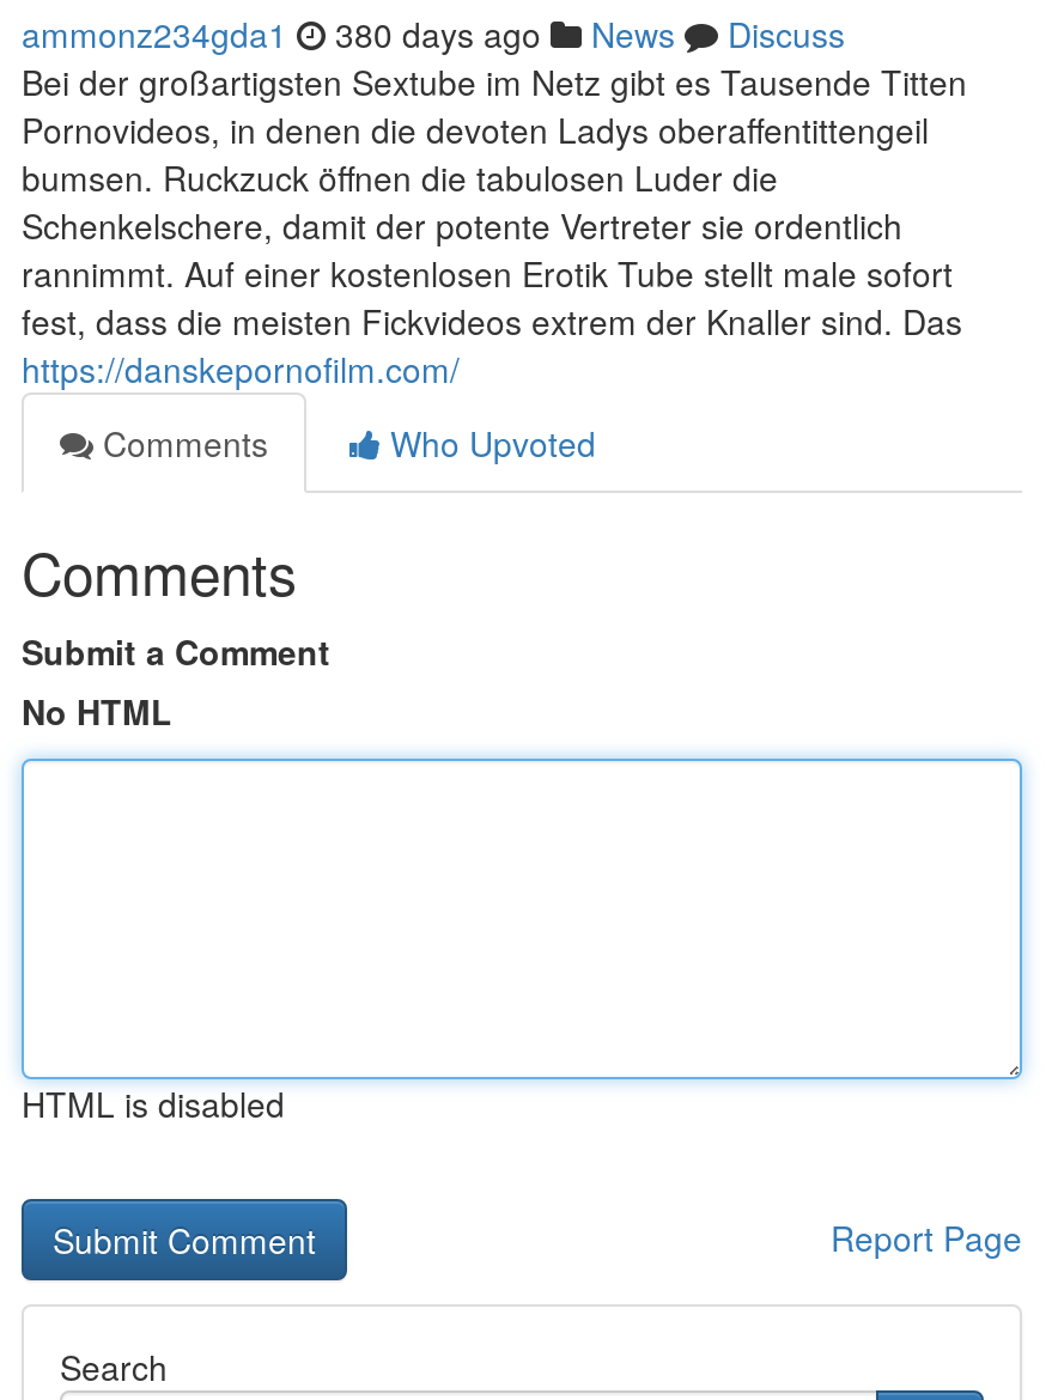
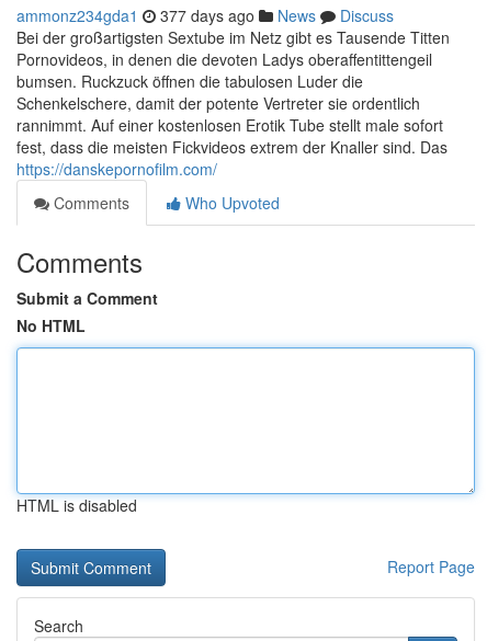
- ammonz234gda1 380 days ago News Discuss
+ ammonz234gda1 377 days ago News Discuss
